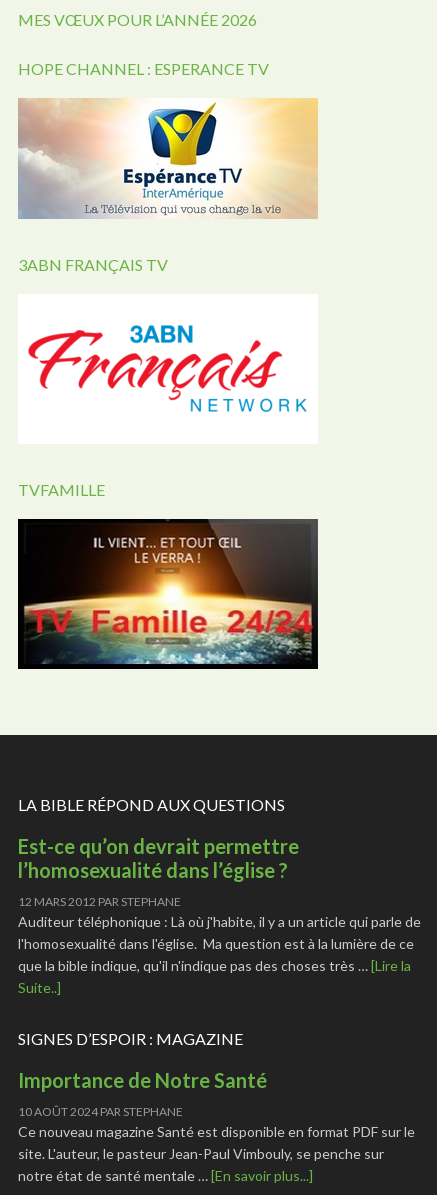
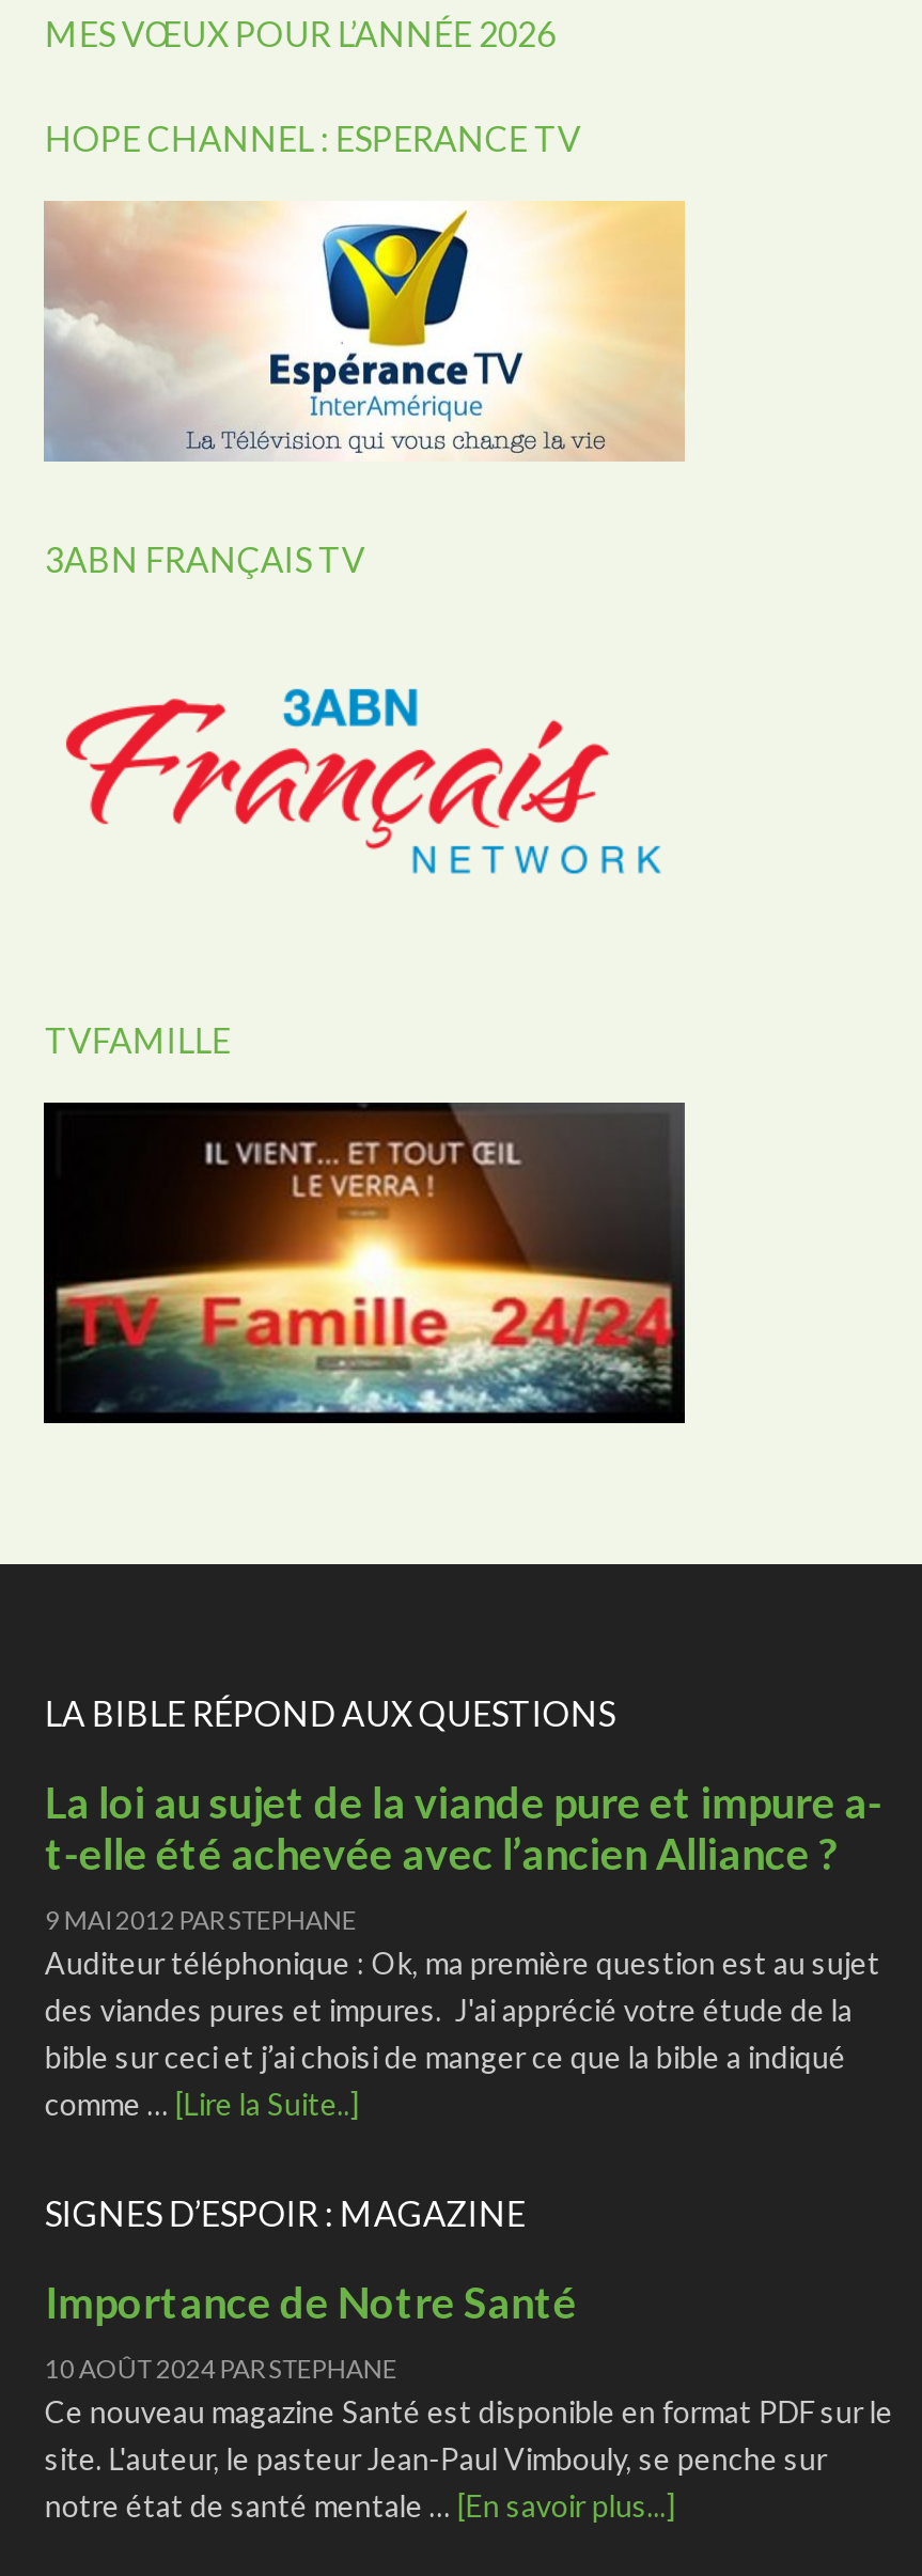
- Est-ce qu’on devrait permettre
- l’homosexualité dans l’église ?
+ La loi au sujet de la viande pure et impure a-
+ t-elle été achevée avec l’ancien Alliance ?

- 12 MARS 2012 PAR STEPHANE
- Auditeur téléphonique : Là où j'habite, il y a un article qui parle de
- l'homosexualité dans l'église. Ma question est à la lumière de ce
- que la bible indique, qu'il n'indique pas des choses très … [Lire la
- Suite..]
+ 9 MAI 2012 PARSTEPHANE
+ Auditeur téléphonique : Ok, ma première question est au sujet
+ des viandes pures et impures. J'ai apprécié votre étude de la
+ bible sur ceci et j’ai choisi de manger ce que la bible a indiqué
+ comme … [Lire la Suite..]
